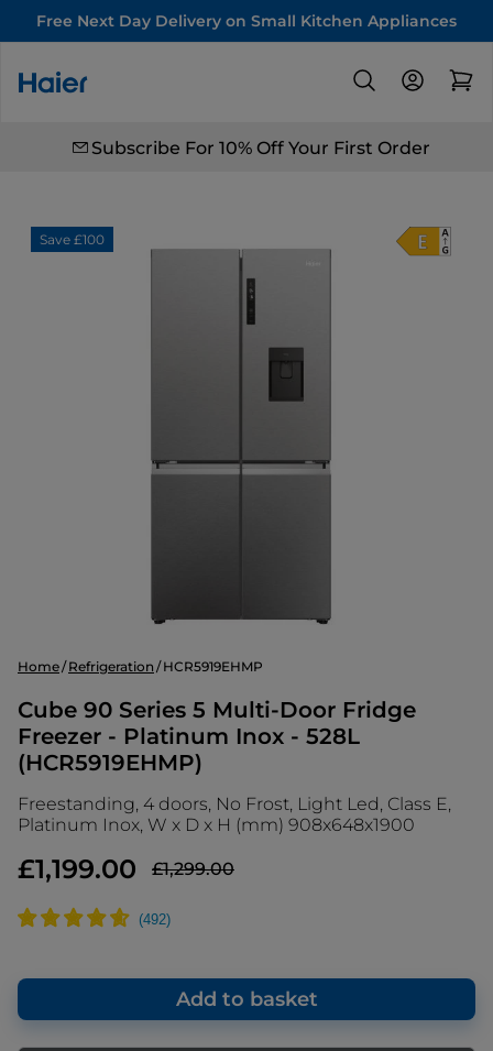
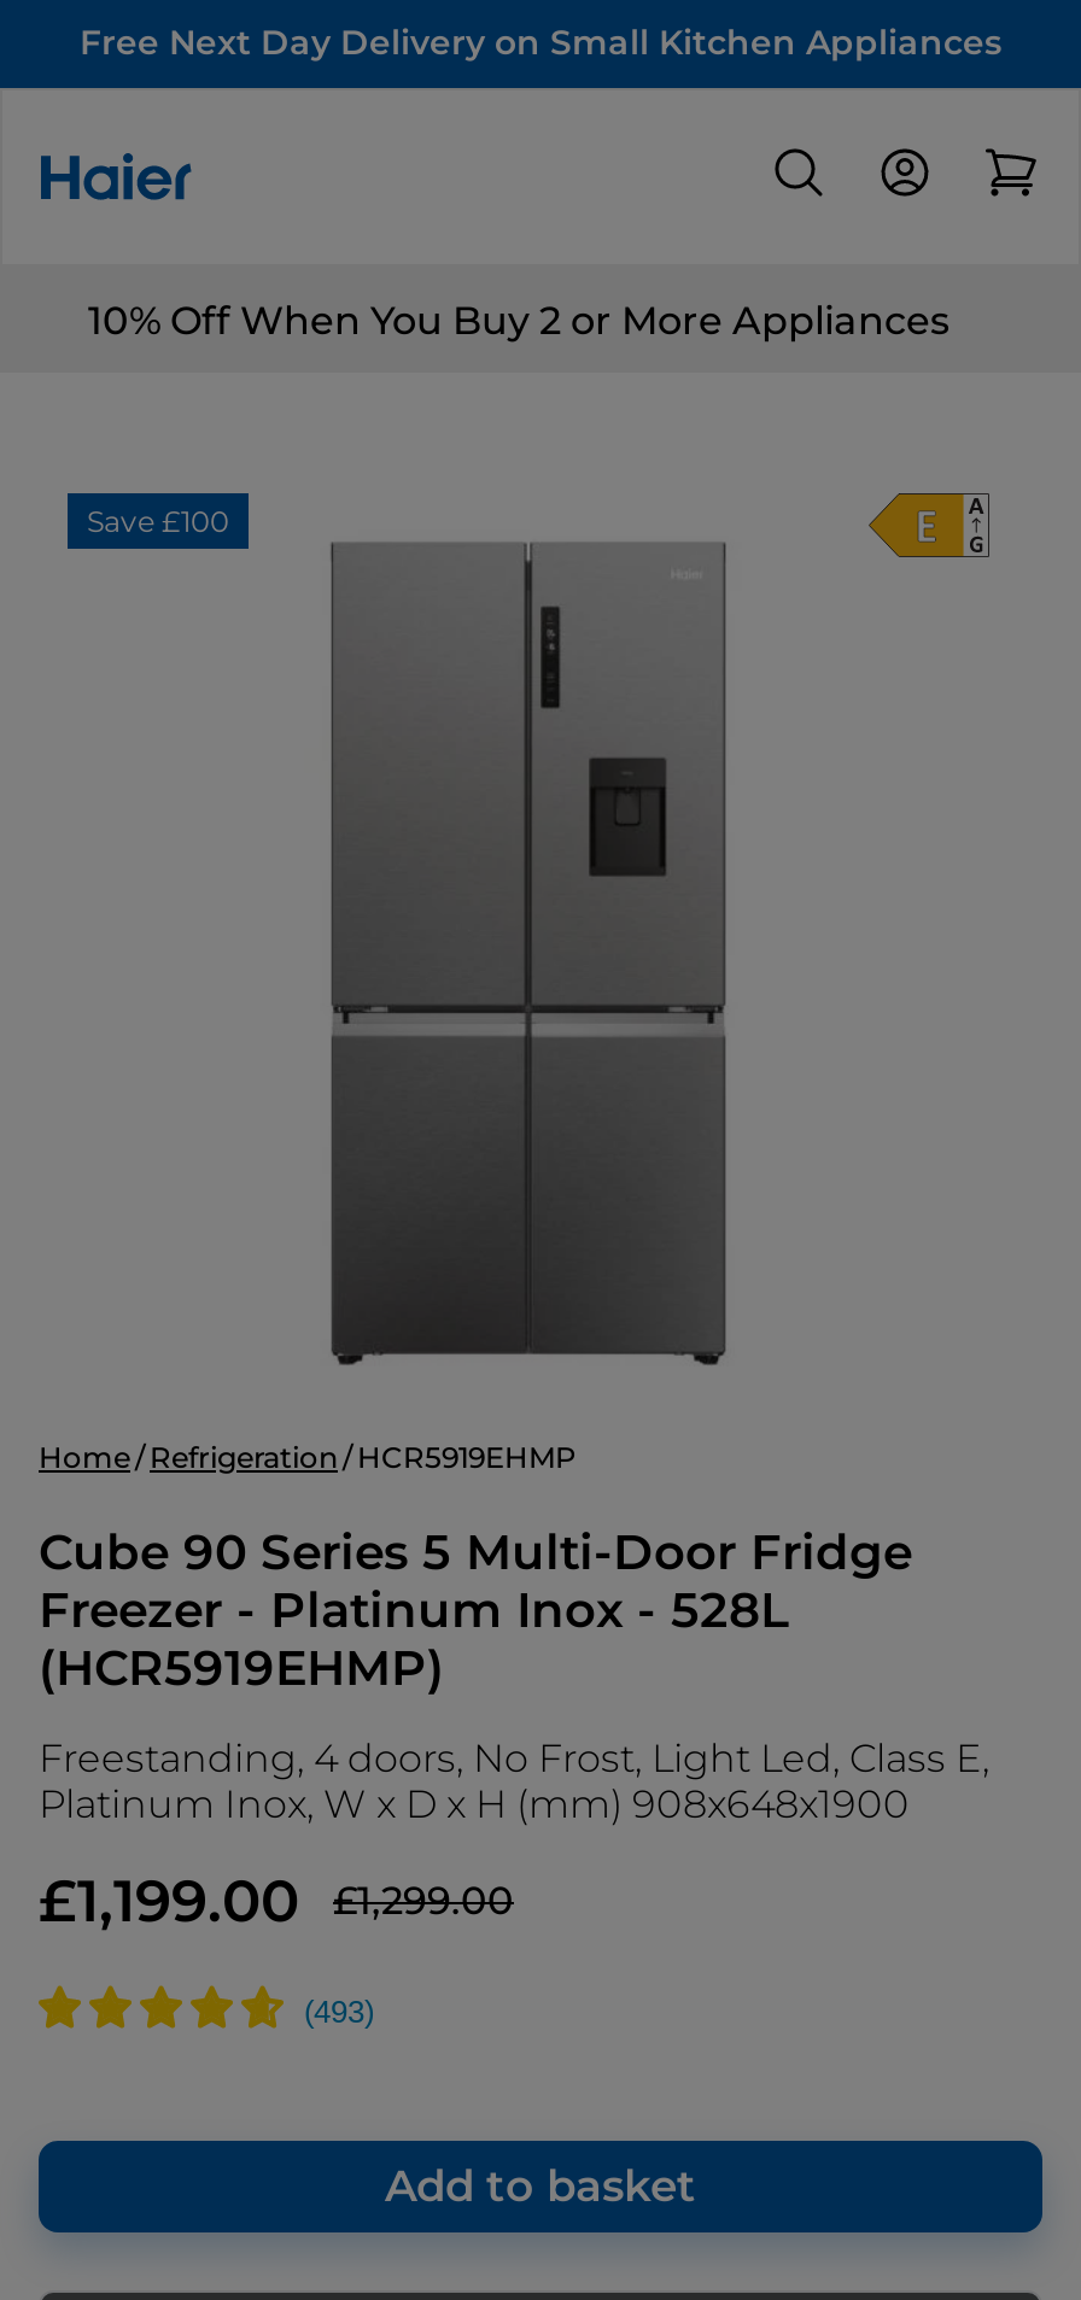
- Subscribe For 10% Off Your First Order
+ 10% Off When You Buy 2 or More Appliances
